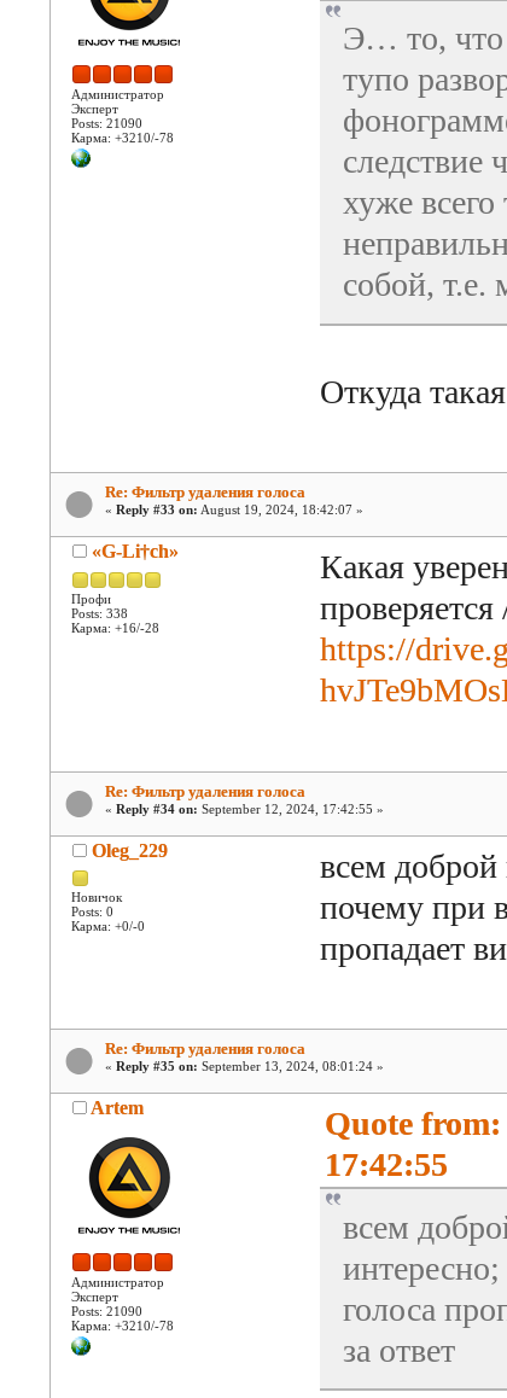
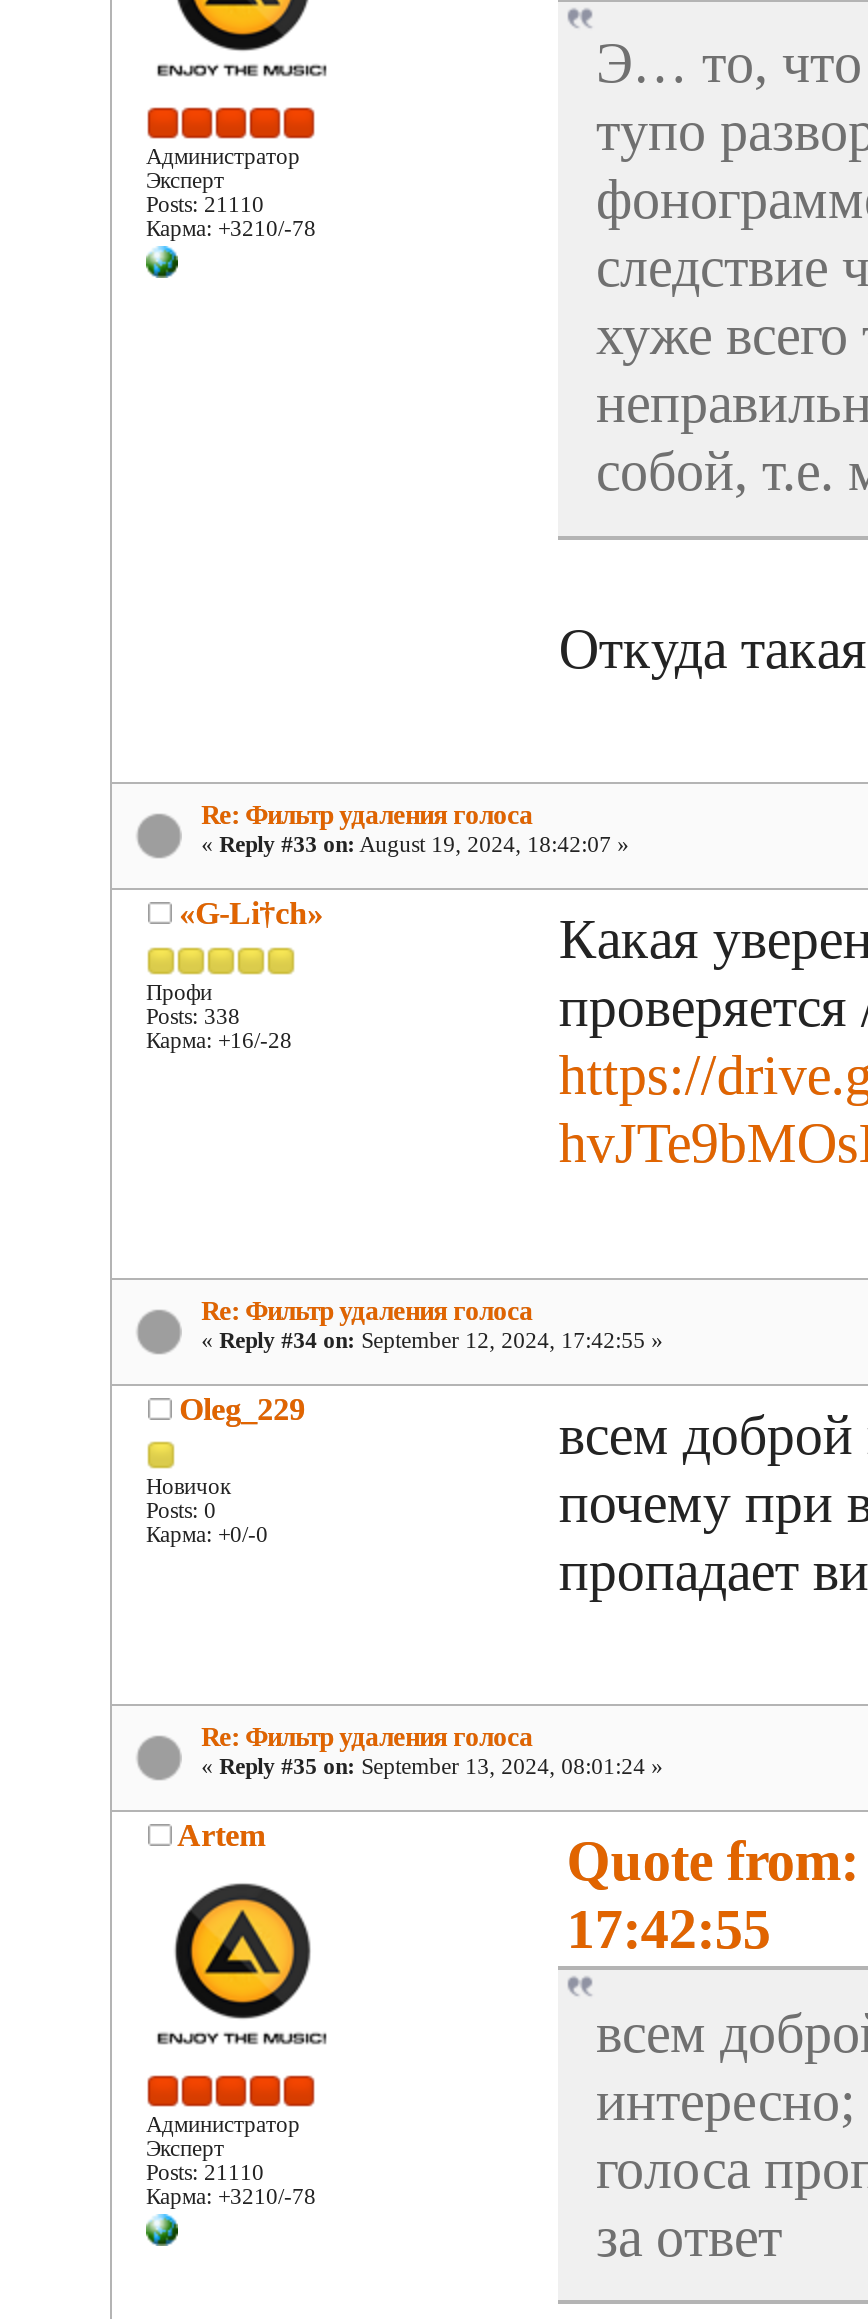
- Posts: 21090
+ Posts: 21110

- Posts: 21090
+ Posts: 21110
